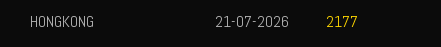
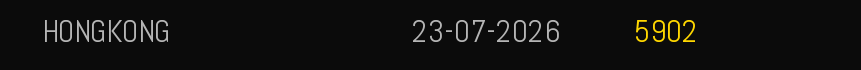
- 21-07-2026
+ 23-07-2026

- 2177
+ 5902
